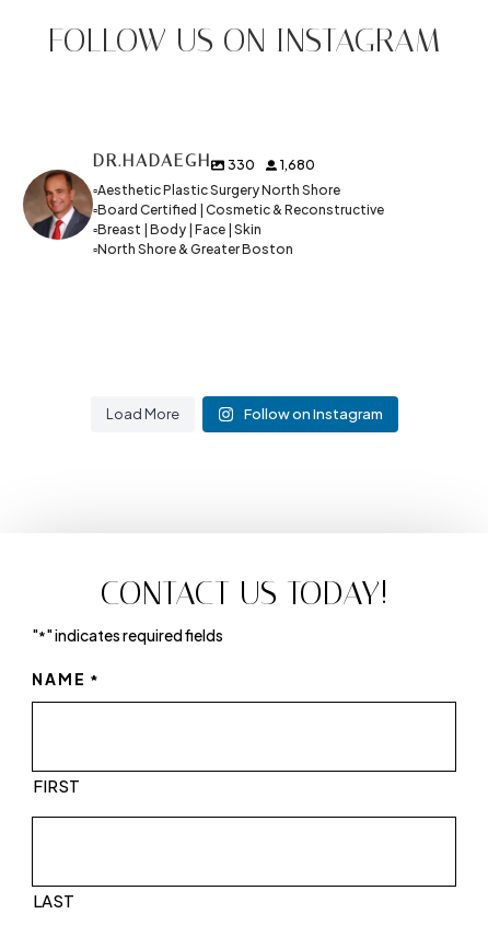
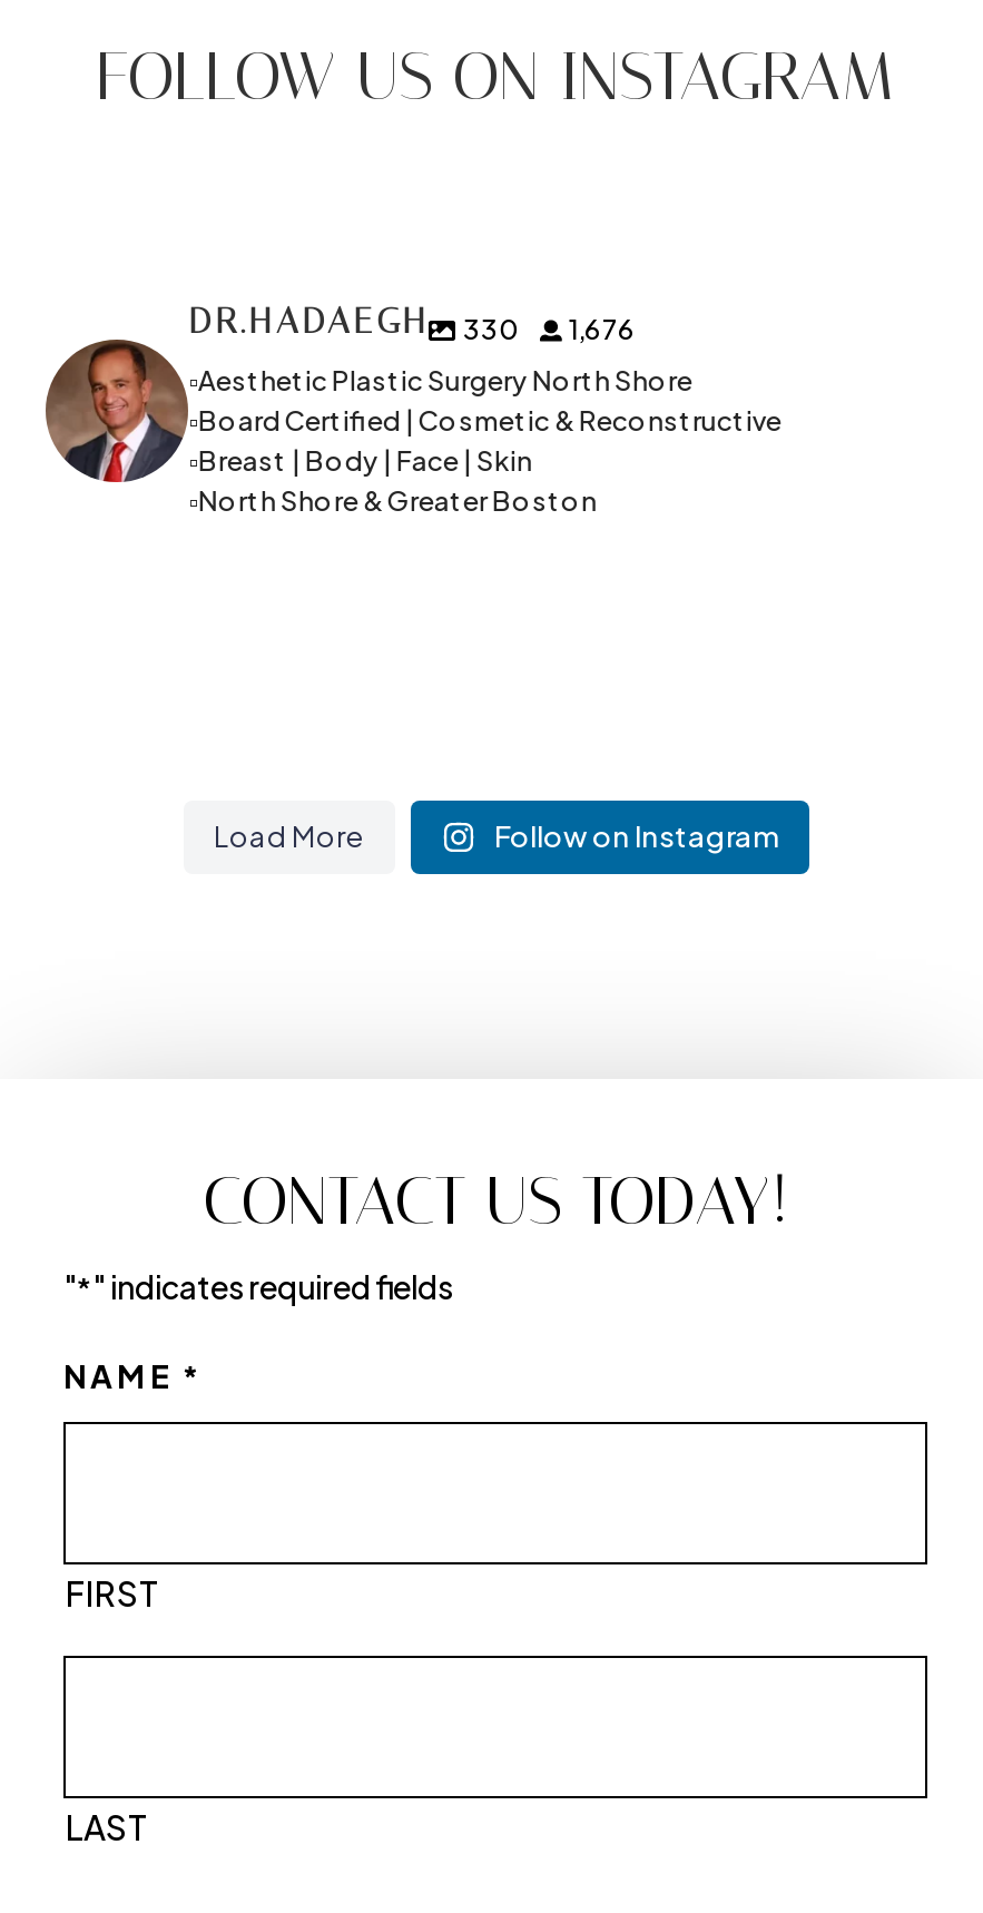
- DR.HADAEGH 330 1,680
+ DR.HADAEGH 330 1,676
